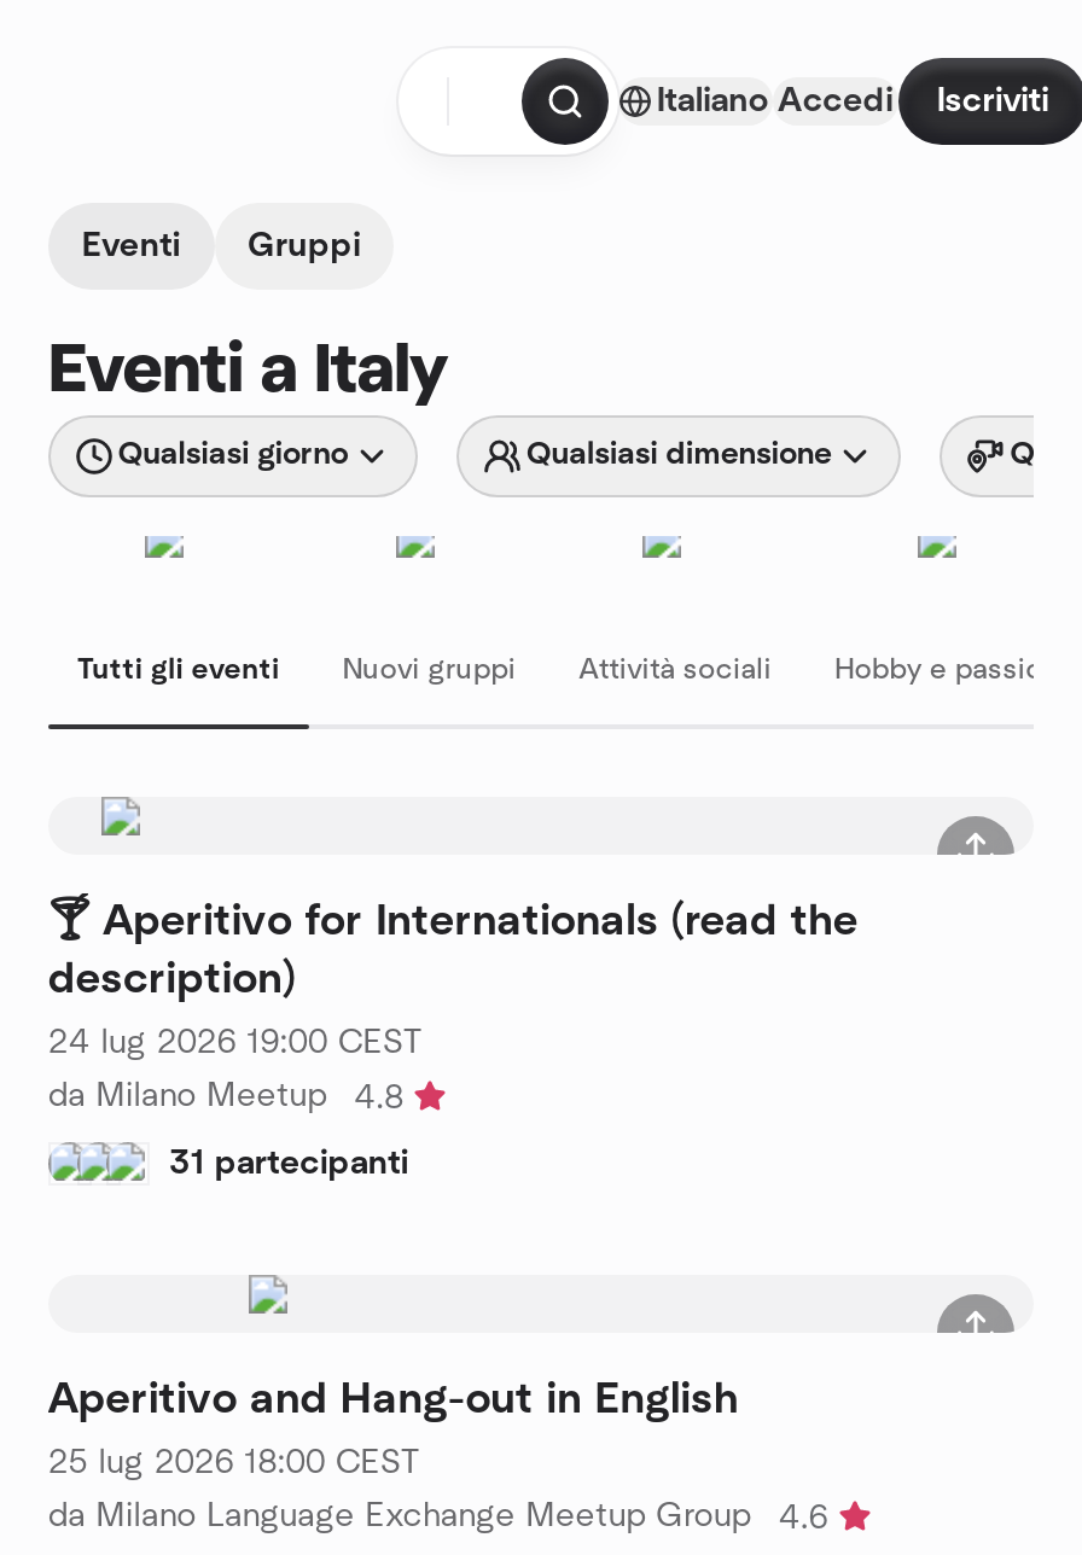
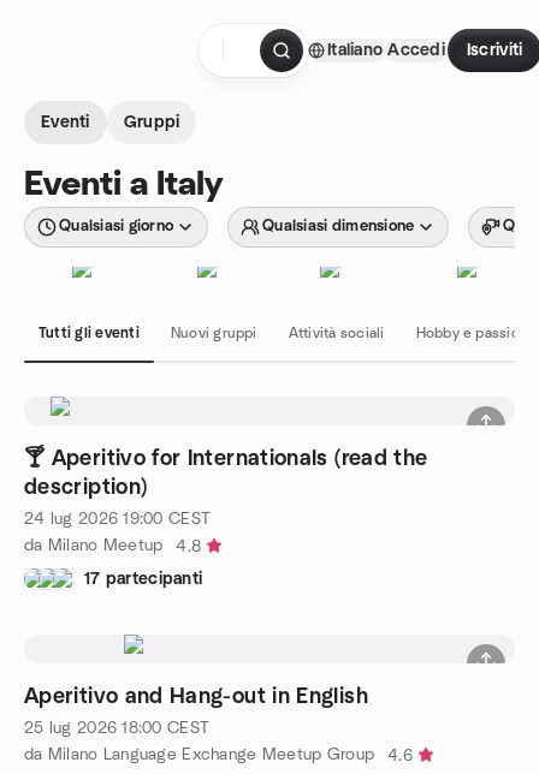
- 31 partecipanti
+ 17 partecipanti
